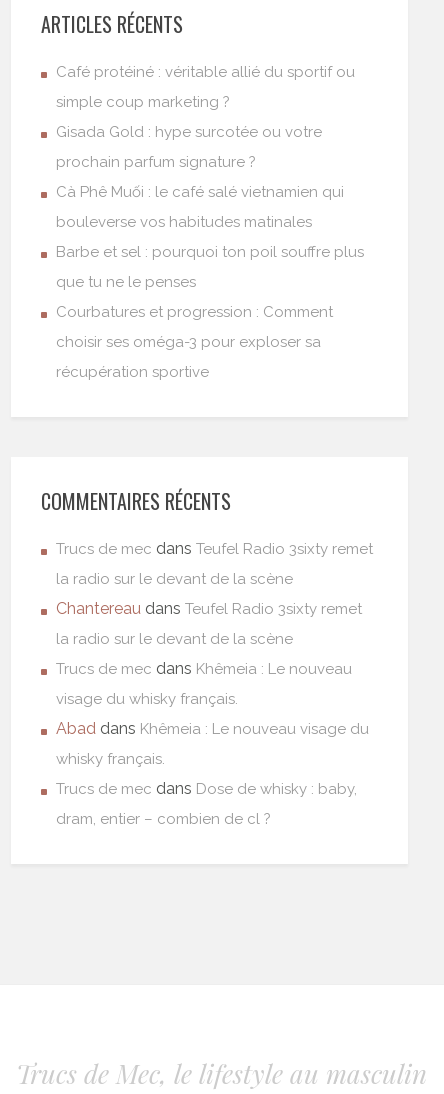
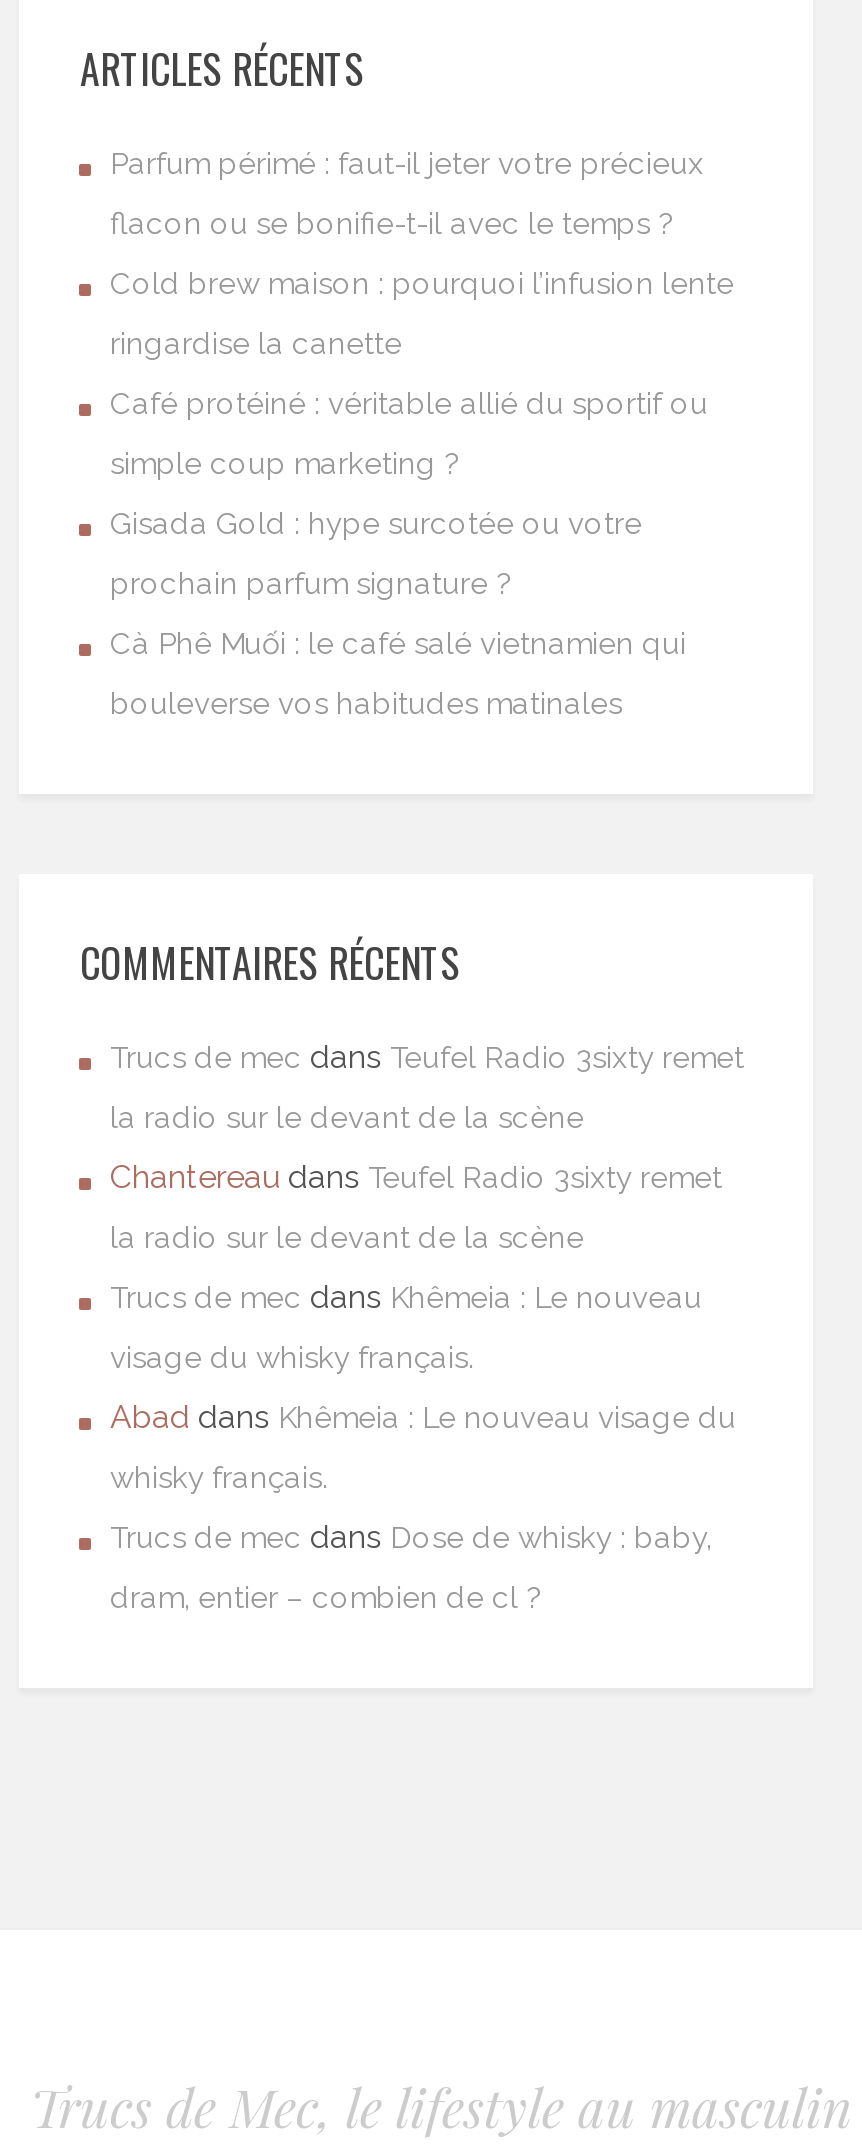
+ Parfum périmé : faut-il jeter votre précieux
+ flacon ou se bonifie-t-il avec le temps ?
+ Cold brew maison : pourquoi l’infusion lente
+ ringardise la canette

moved down: Café protéiné : véritable allié du sportif ou | simple coup marketing ? | Gisada Gold : hype surcotée ou votre | prochain parfum signature ? | Cà Phê Muối : le café salé vietnamien qui | bouleverse vos habitudes matinales

- Barbe et sel : pourquoi ton poil souffre plus
- que tu ne le penses
- Courbatures et progression : Comment
- choisir ses oméga-3 pour exploser sa
- récupération sportive
